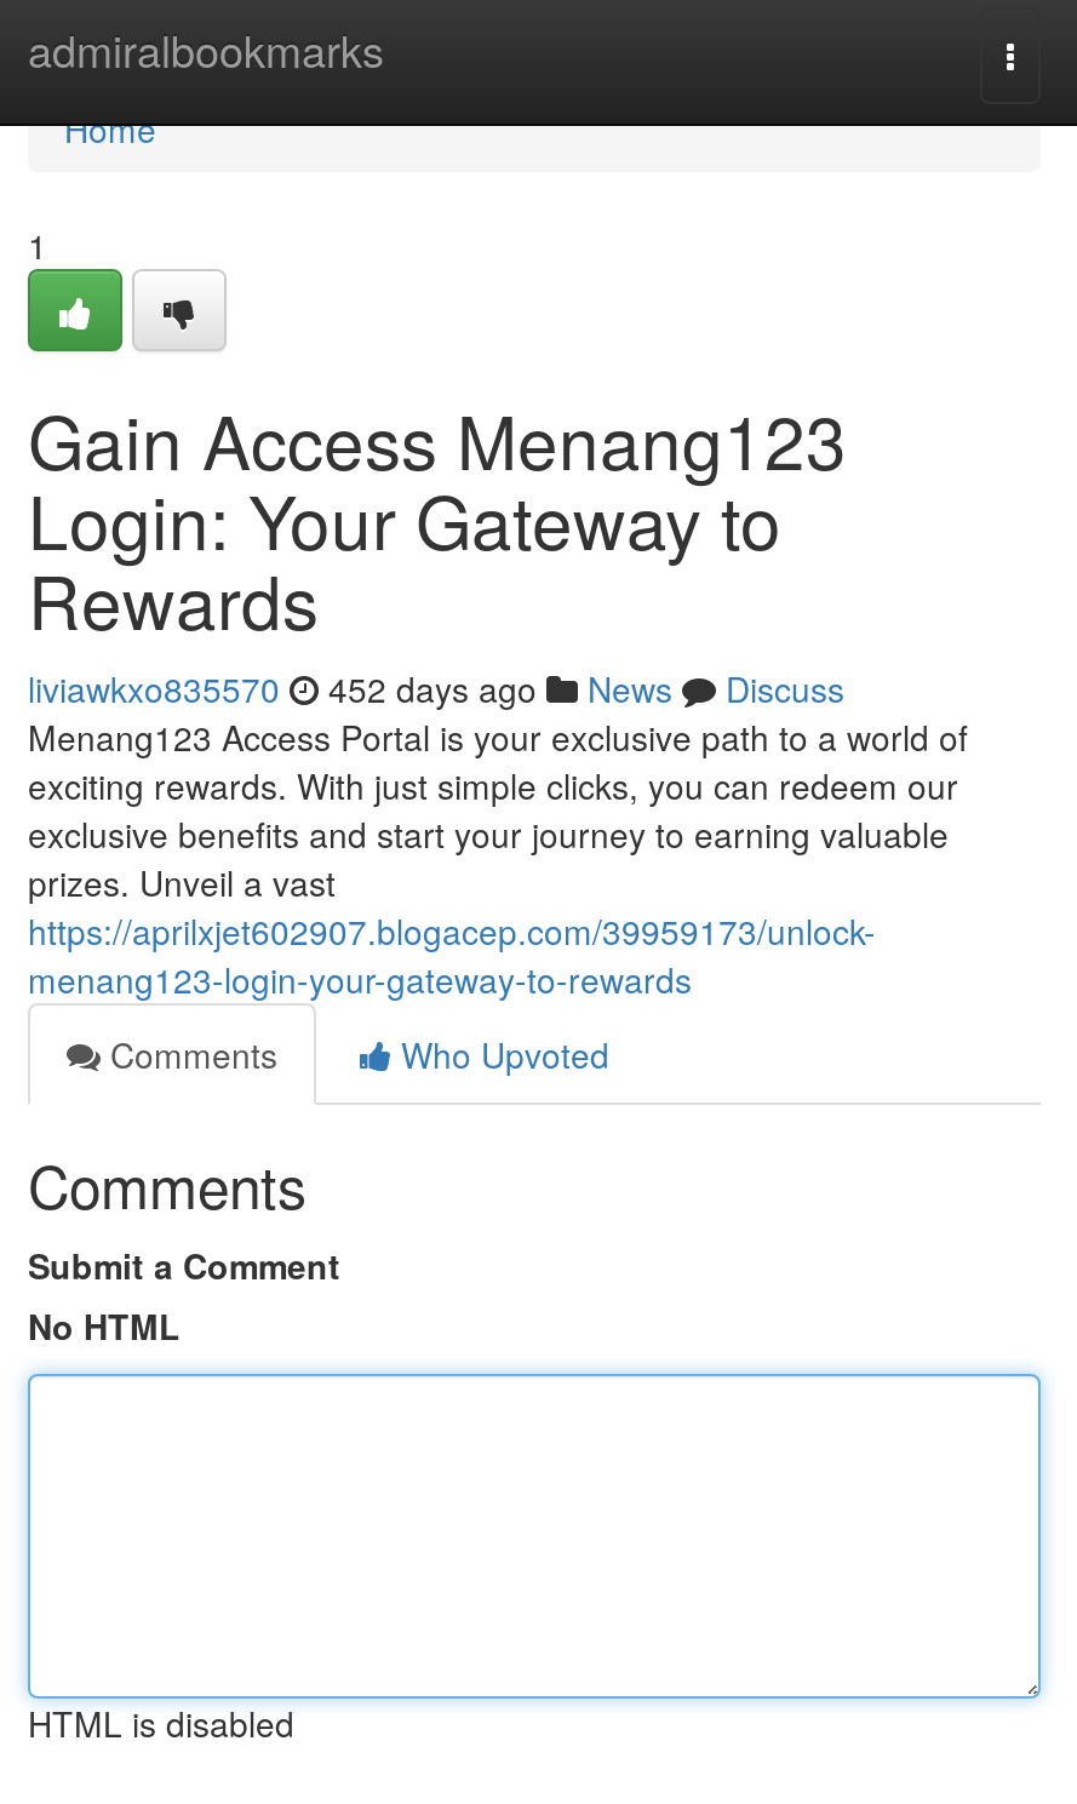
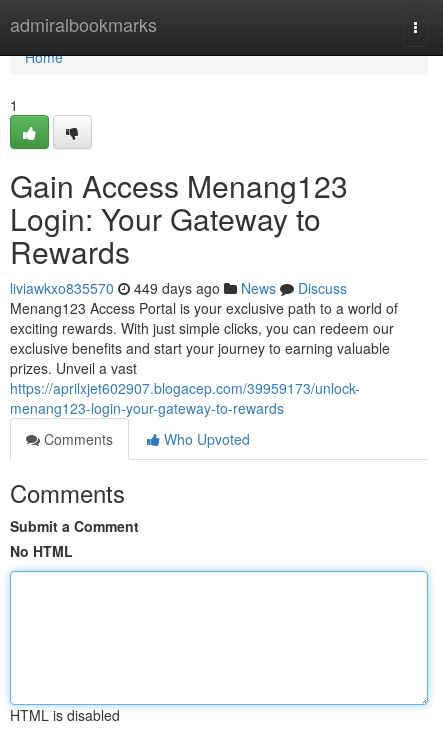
- liviawkxo835570 452 days ago News Discuss
+ liviawkxo835570 449 days ago News Discuss
